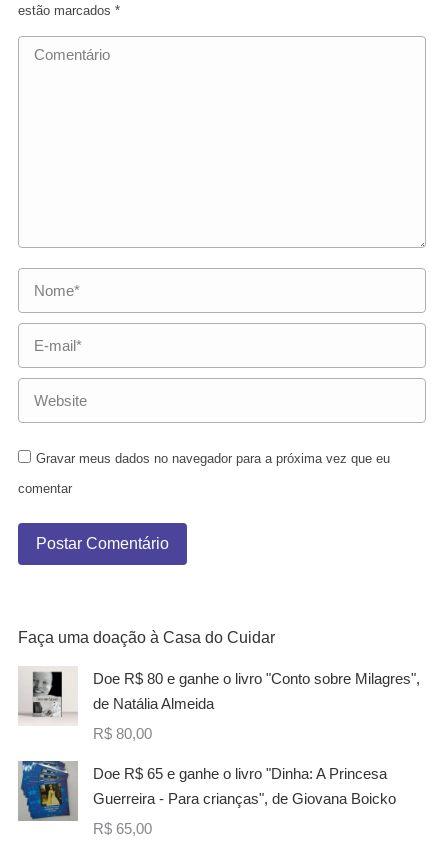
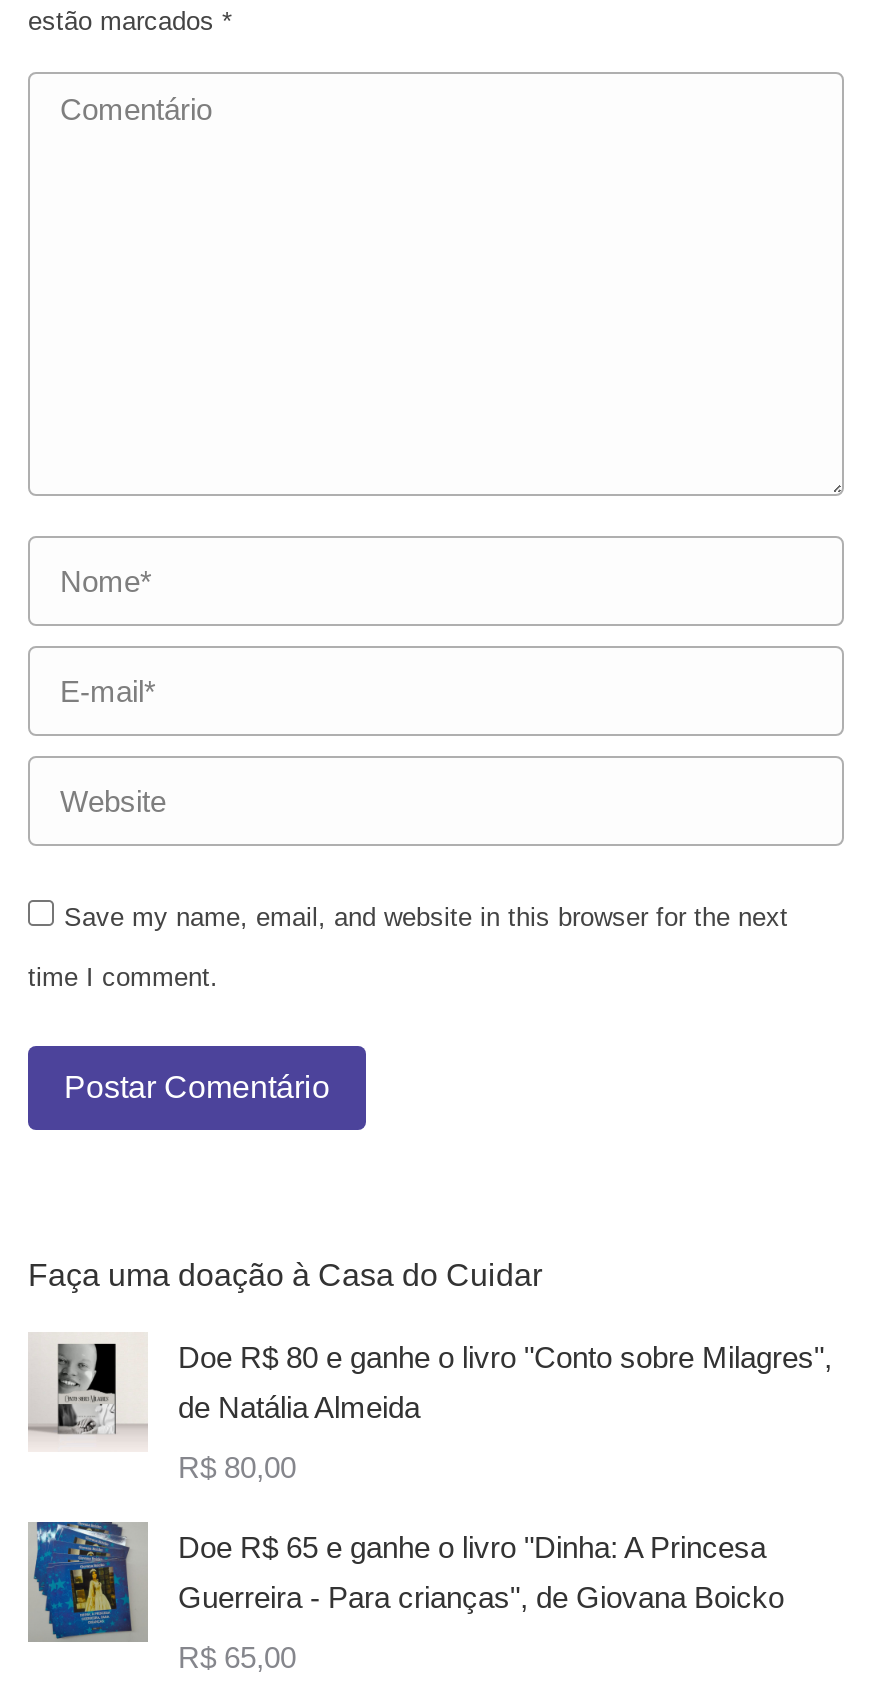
- Gravar meus dados no navegador para a próxima vez que eu
+ Save my name, email, and website in this browser for the next

- comentar
+ time I comment.
